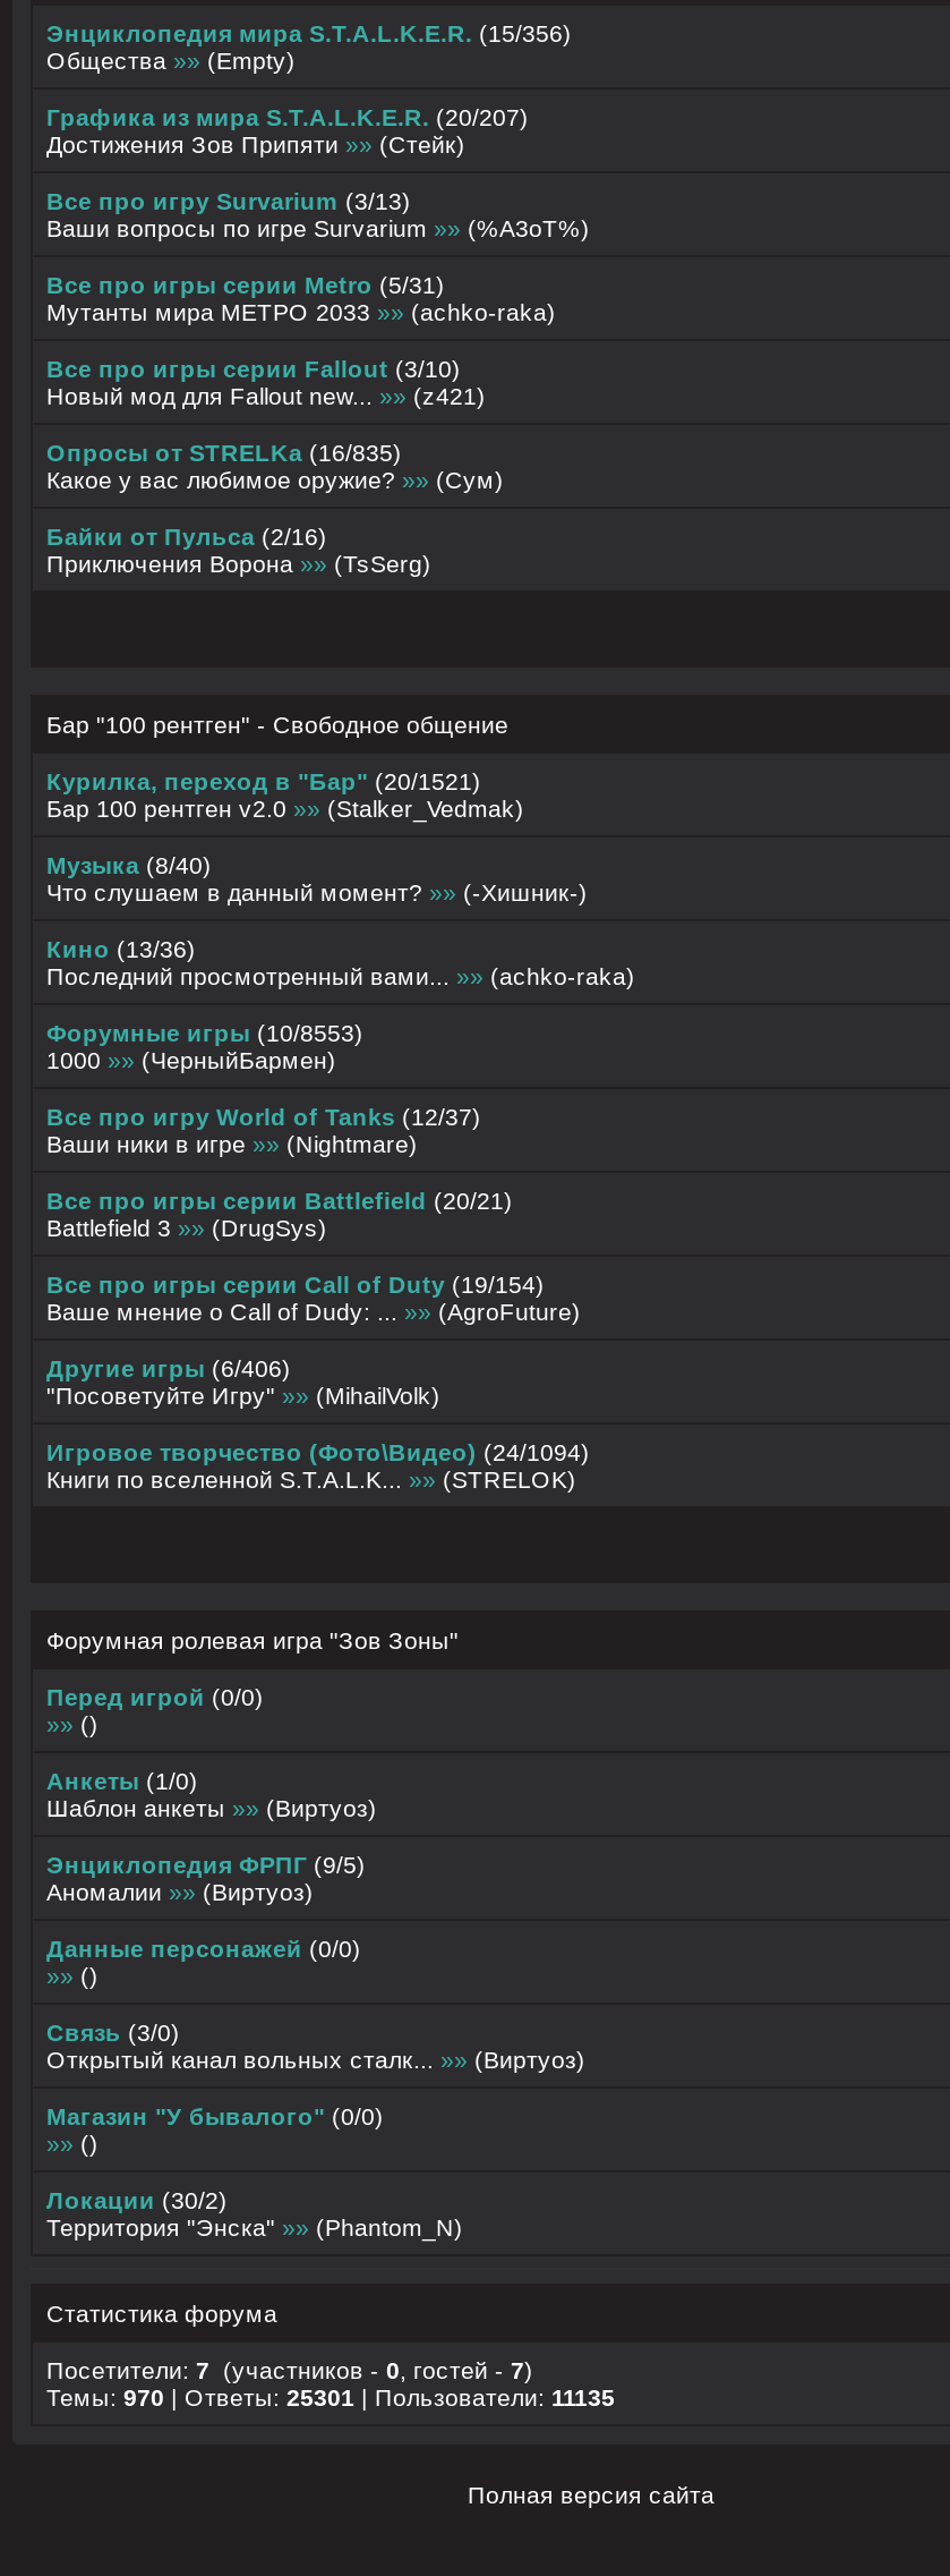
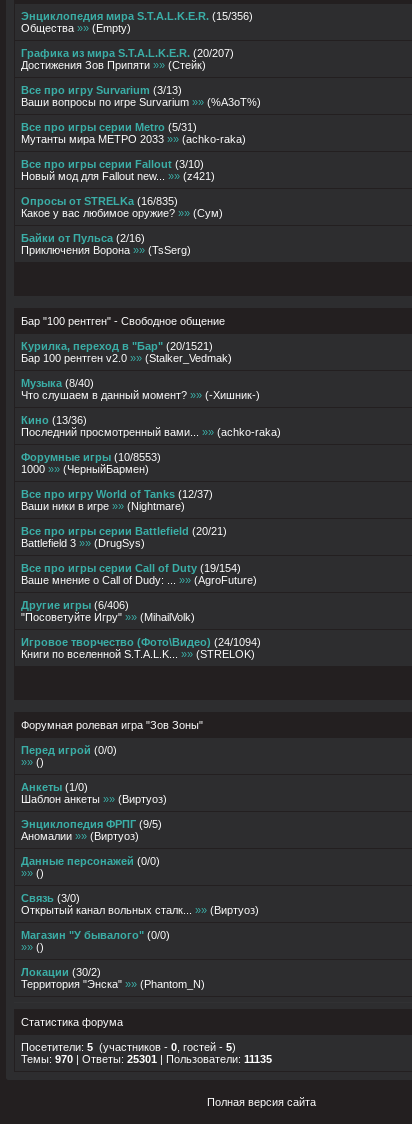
- Посетители: 7 (участников - 0, гостей - 7)
+ Посетители: 5 (участников - 0, гостей - 5)
